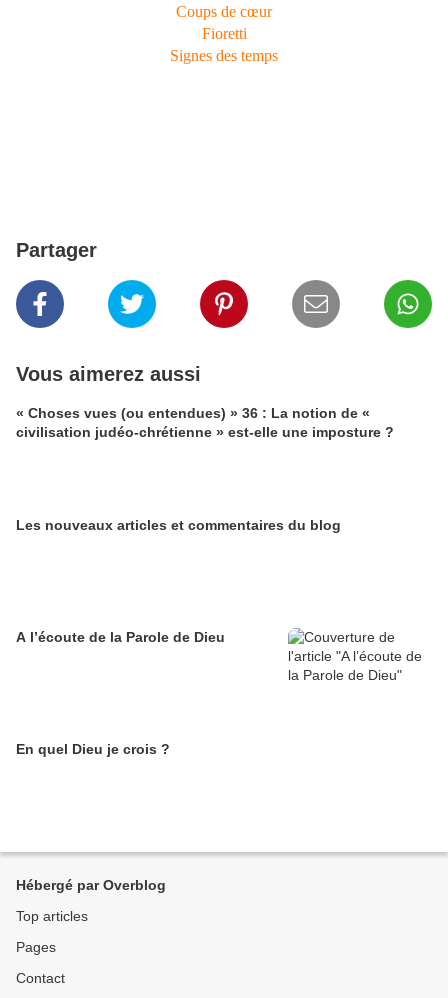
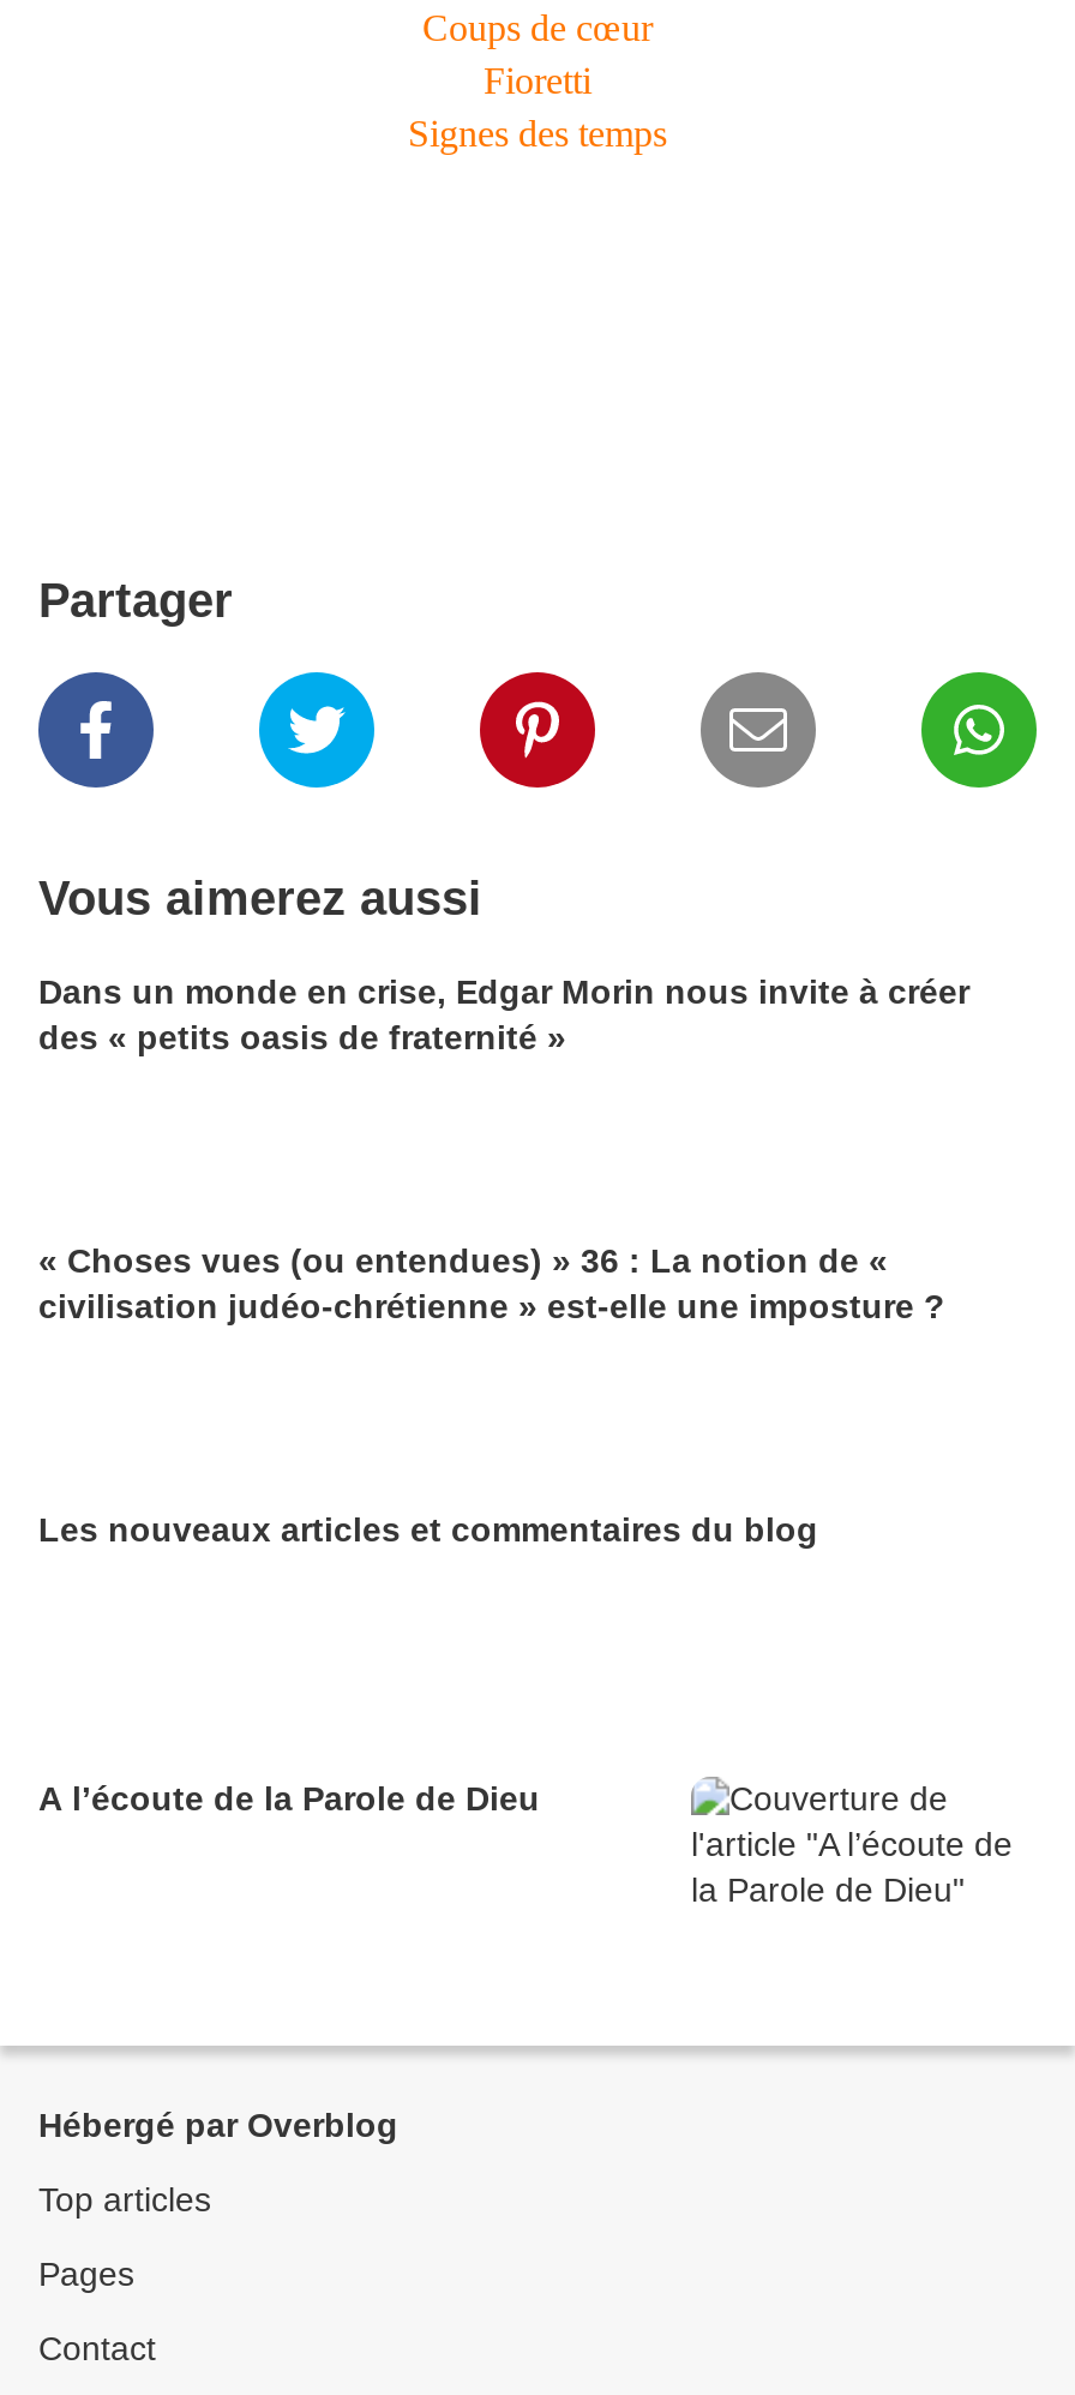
+ Dans un monde en crise, Edgar Morin nous invite à créer
+ des « petits oasis de fraternité »

moved down: « Choses vues (ou entendues) » 36 : La notion de « | civilisation judéo-chrétienne » est-elle une imposture ? | Les nouveaux articles et commentaires du blog | A l’écoute de la Parole de Dieu

- En quel Dieu je crois ?
